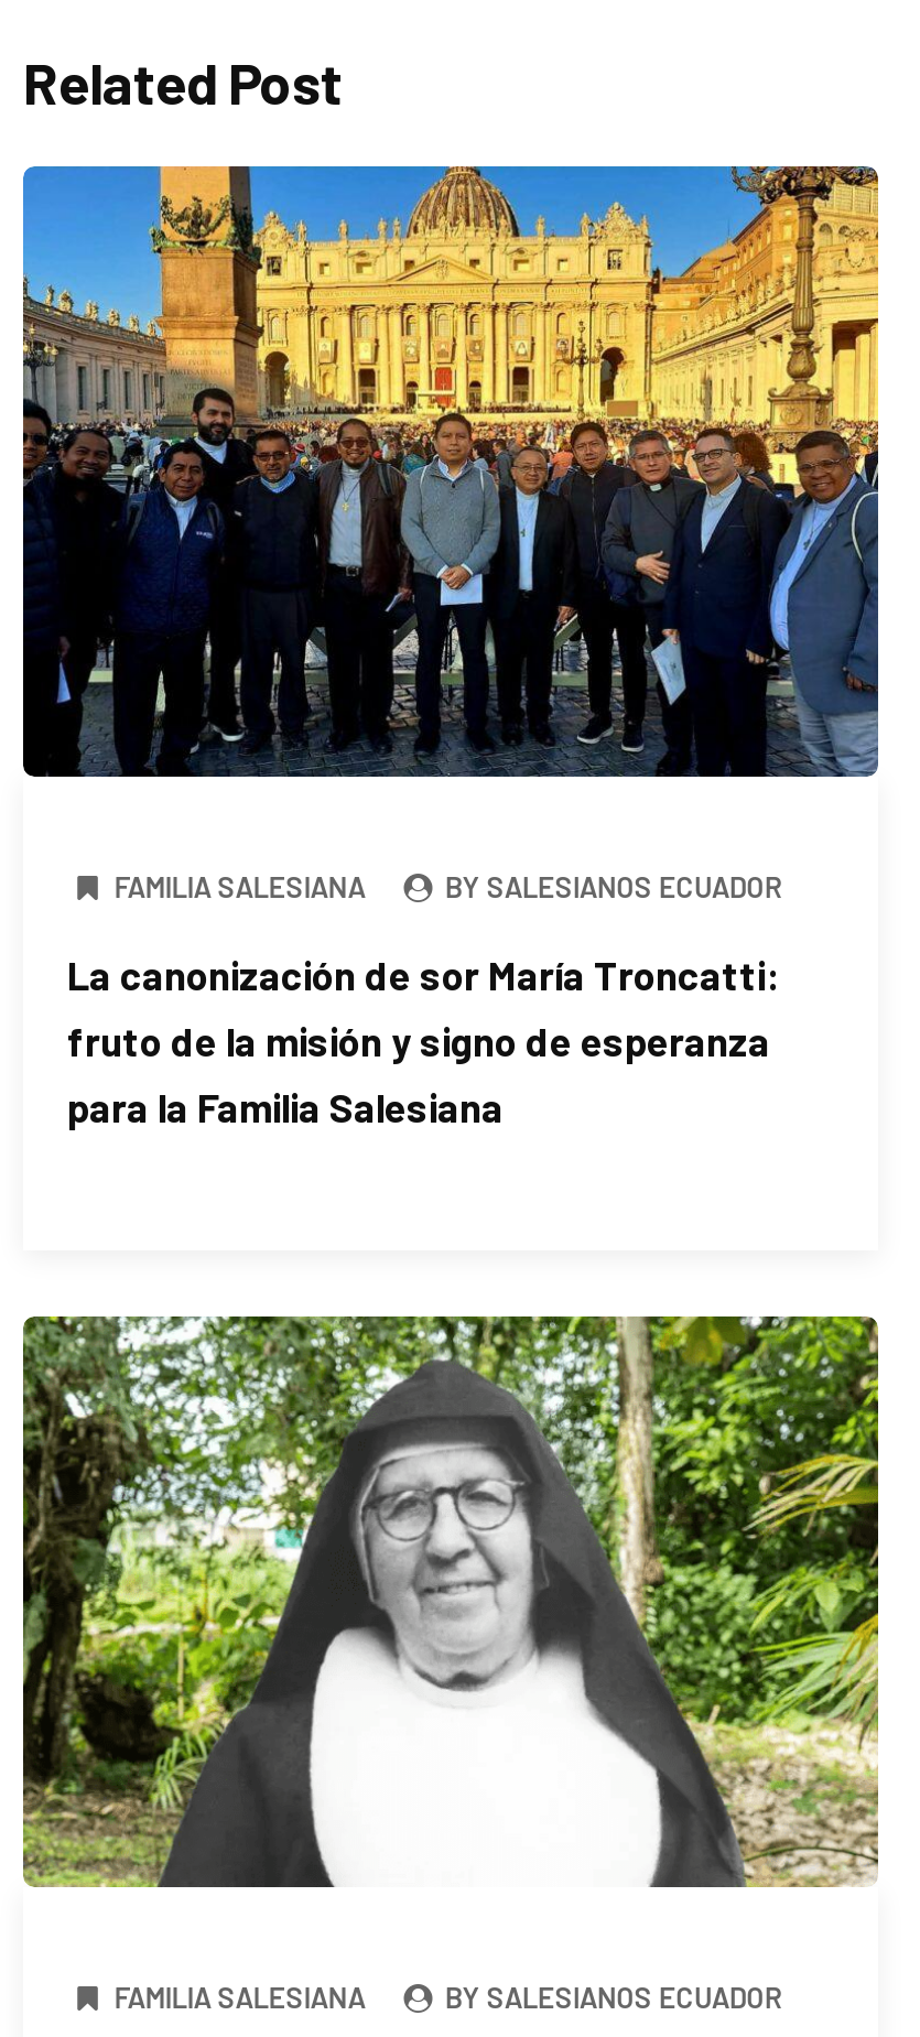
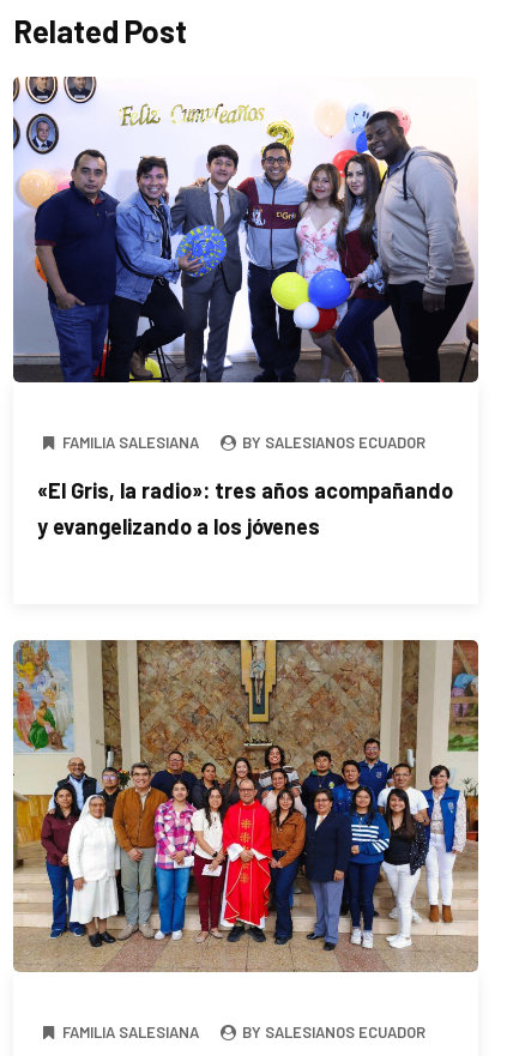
- [image]
+ [image]

- La canonización de sor María Troncatti:
- fruto de la misión y signo de esperanza
- para la Familia Salesiana
+ «El Gris, la radio»: tres años acompañando
+ y evangelizando a los jóvenes

- [image]
+ [image]
